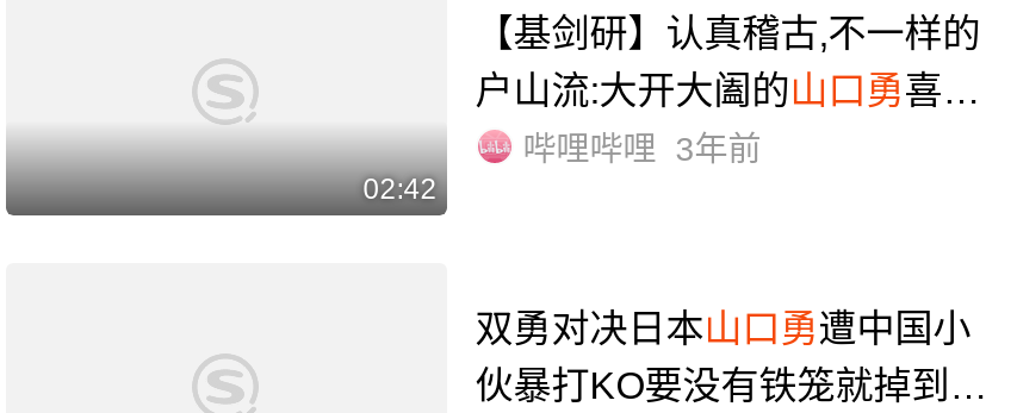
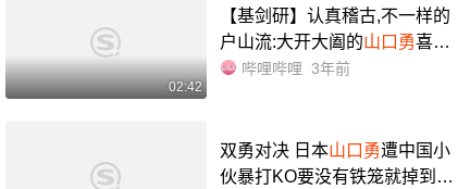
- 双勇对决日本山口勇遭中国小
+ 双勇对决 日本山口勇遭中国小
